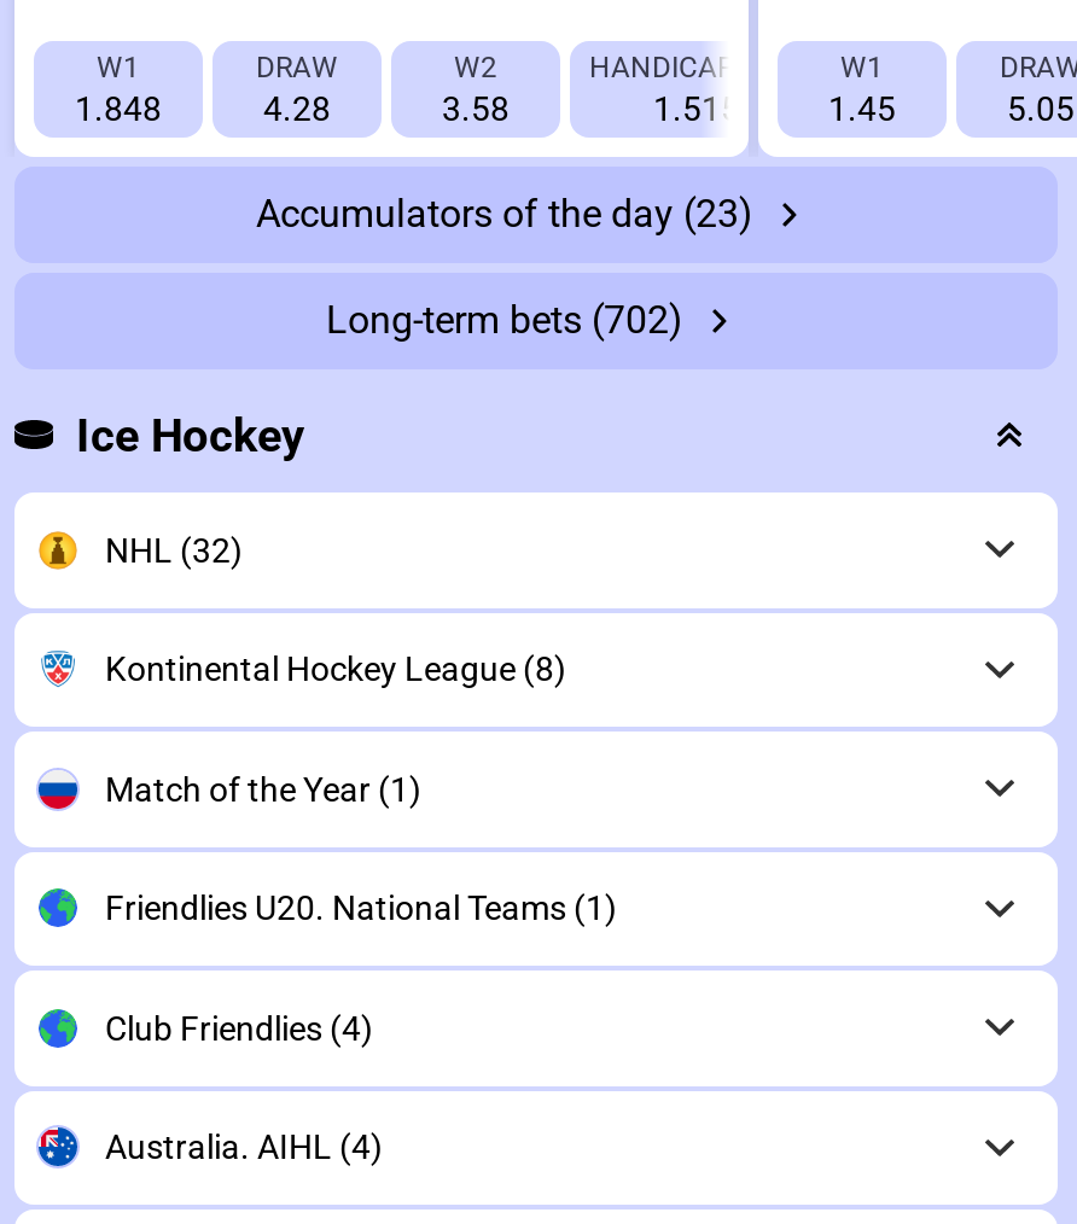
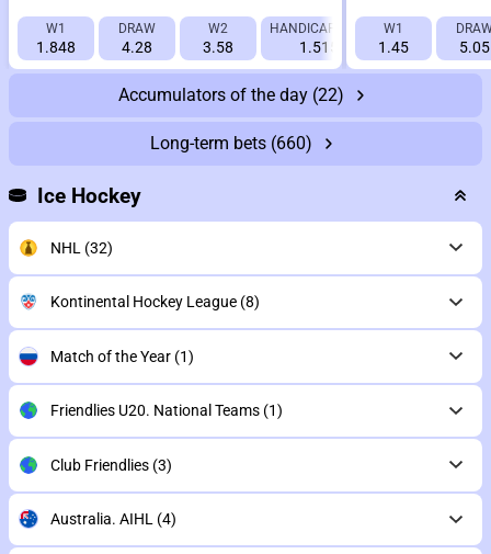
- Accumulators of the day (23)
+ Accumulators of the day (22)

- Long-term bets (702)
+ Long-term bets (660)

- Club Friendlies (4)
+ Club Friendlies (3)
